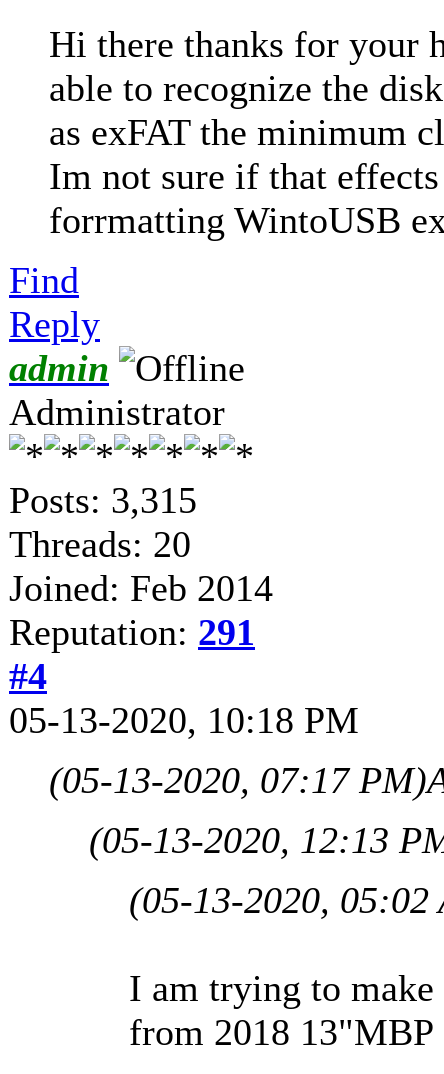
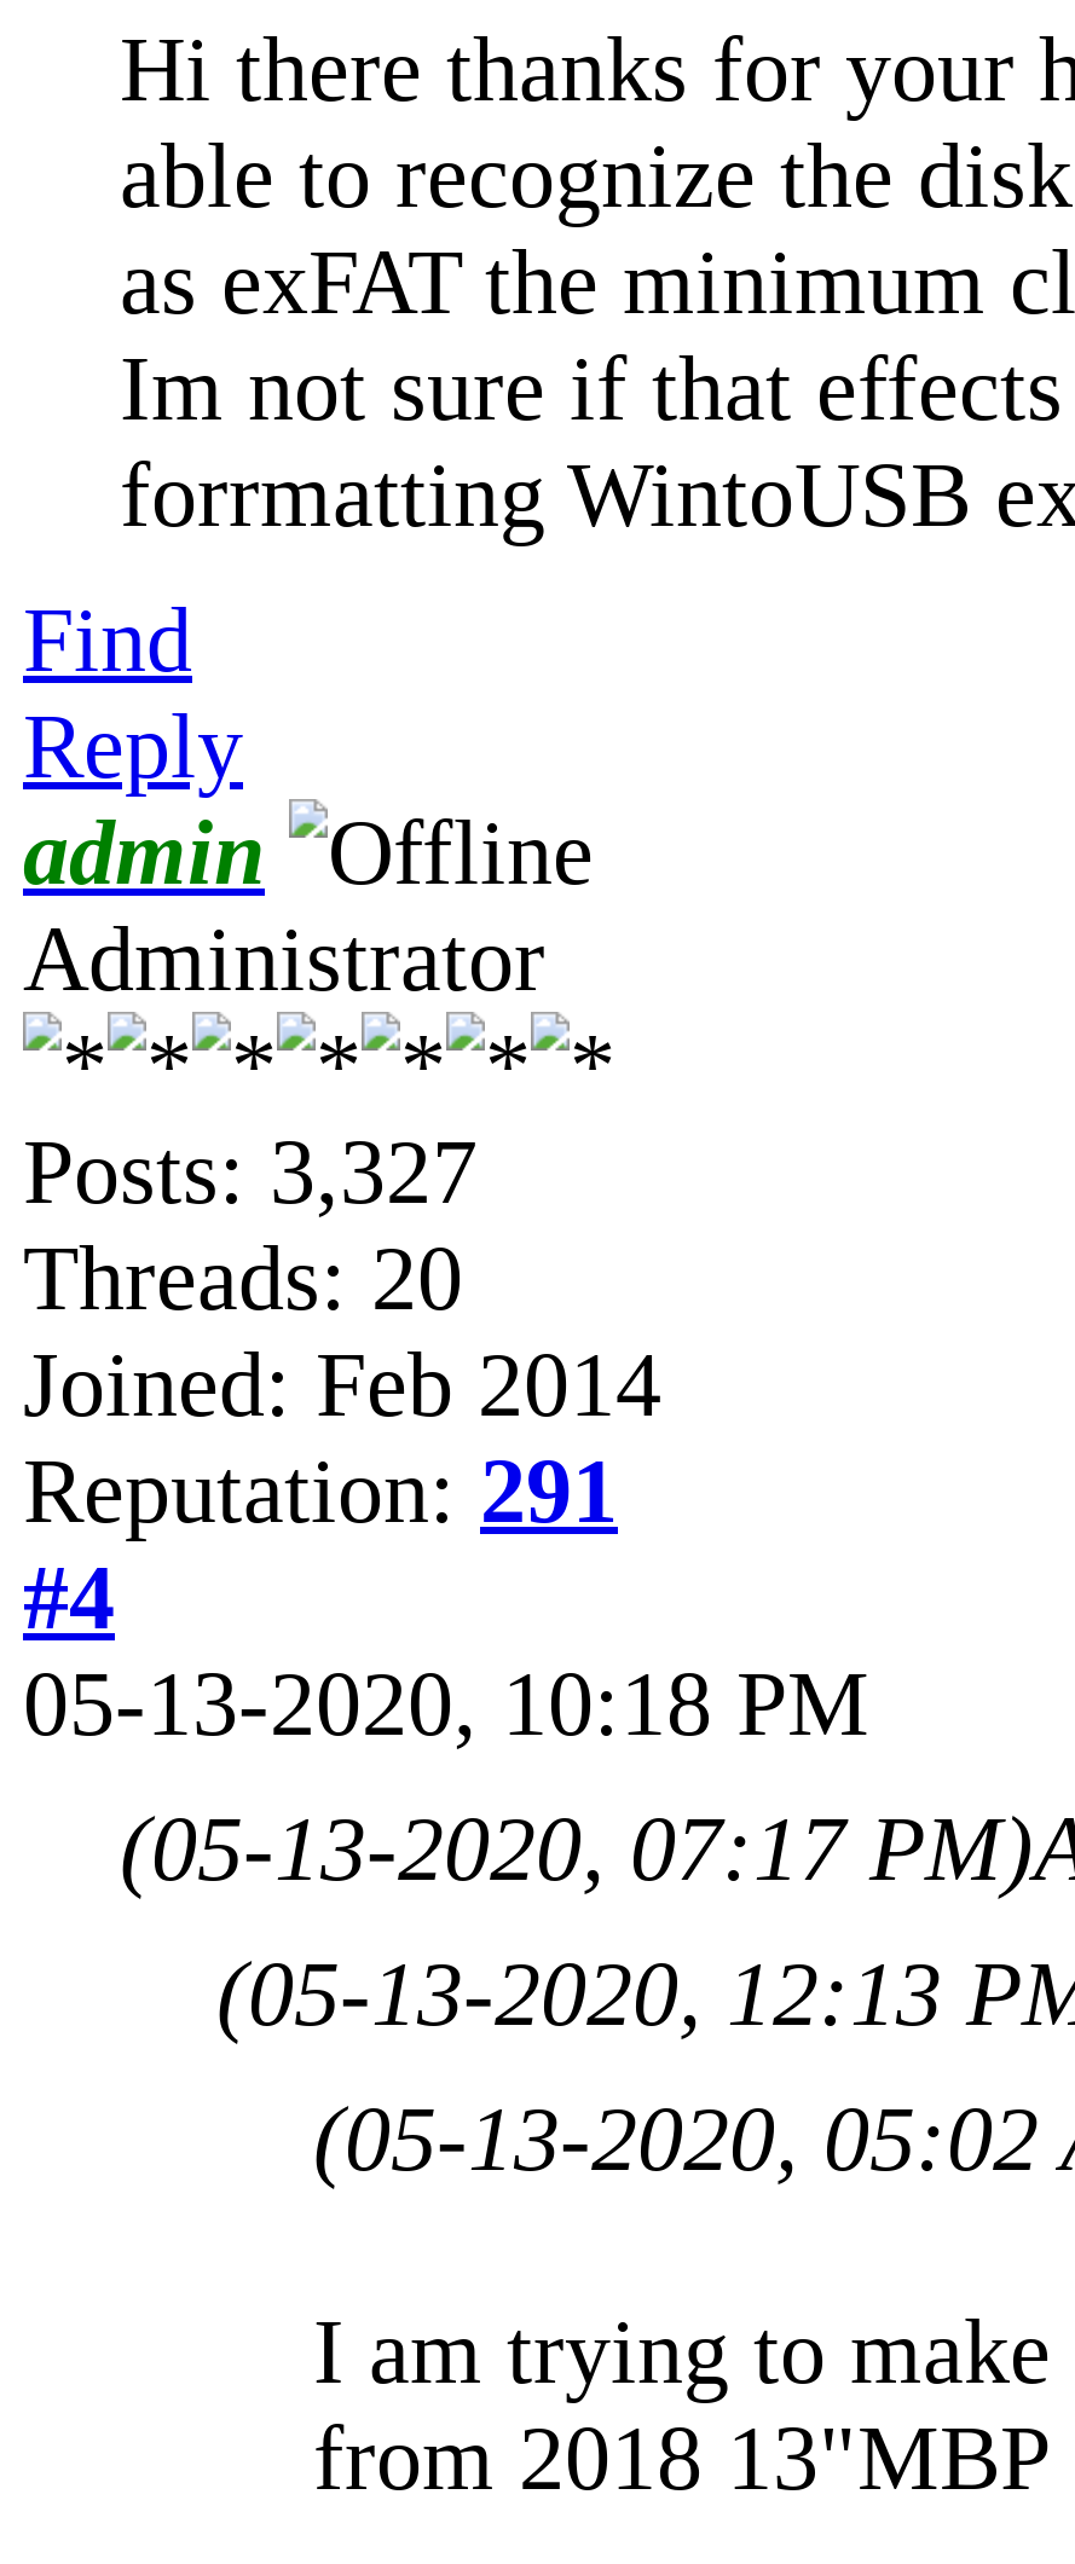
- Posts: 3,315
+ Posts: 3,327
